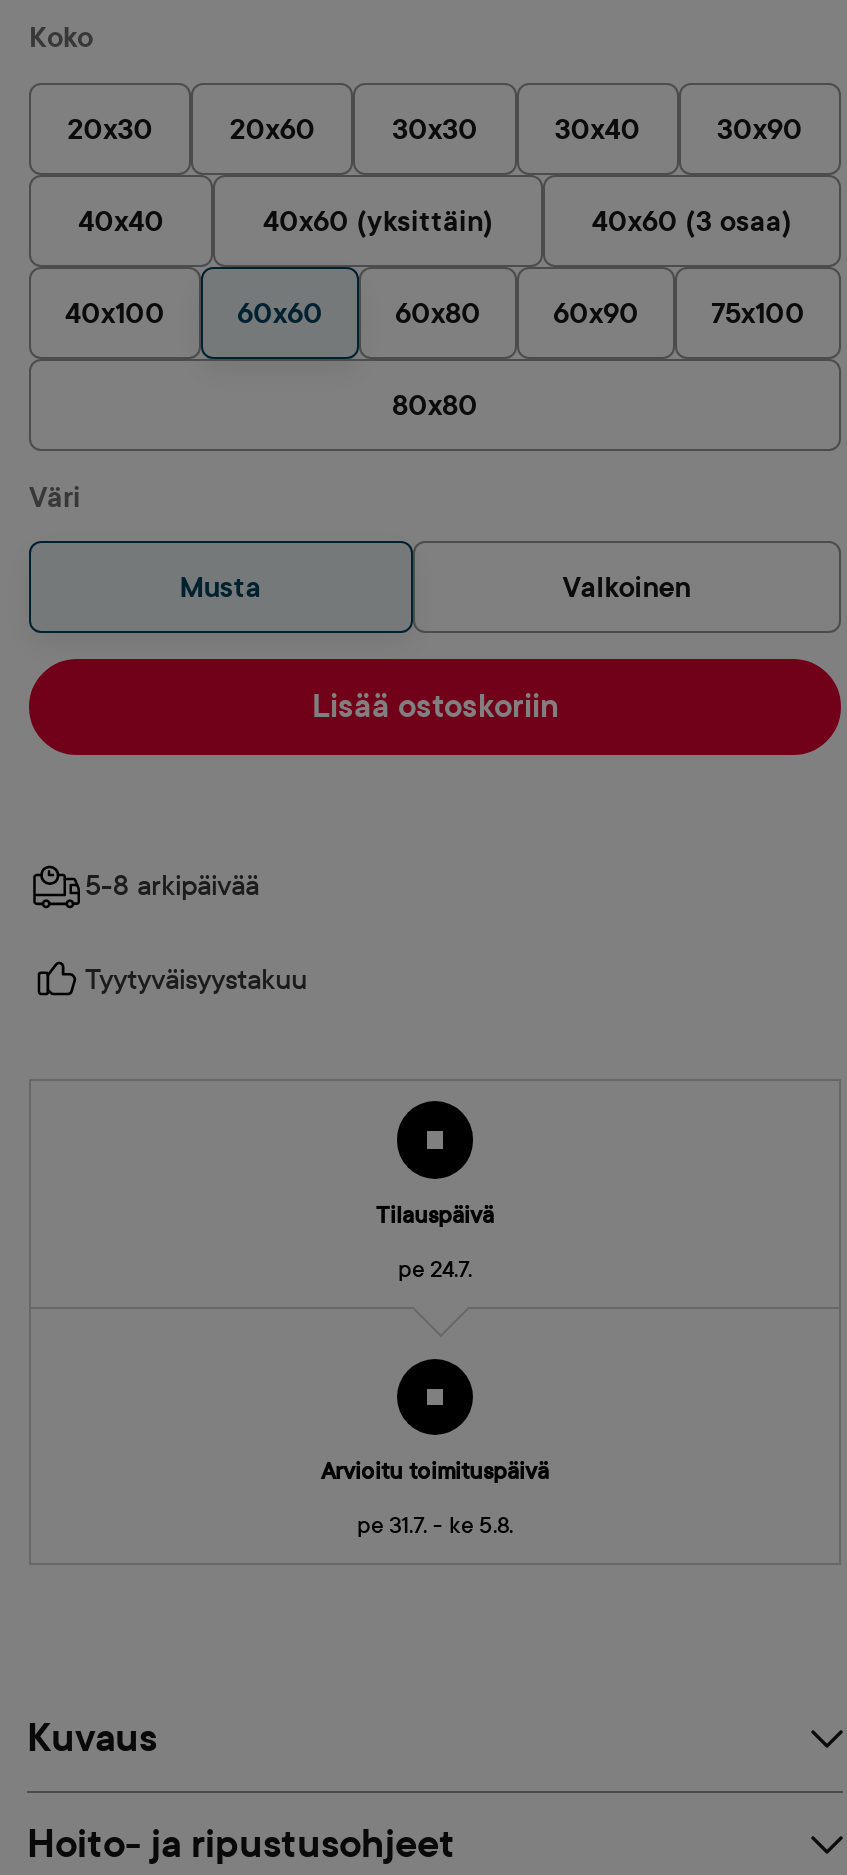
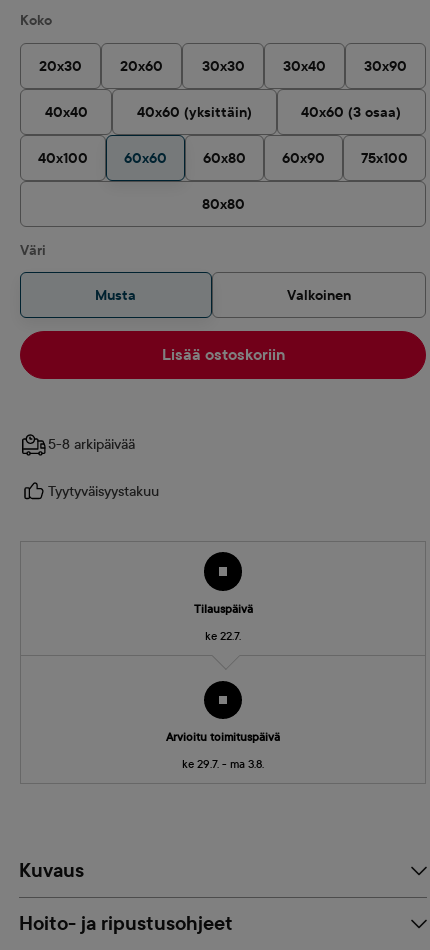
- pe 24.7.
+ ke 22.7.

- pe 31.7. - ke 5.8.
+ ke 29.7. - ma 3.8.
